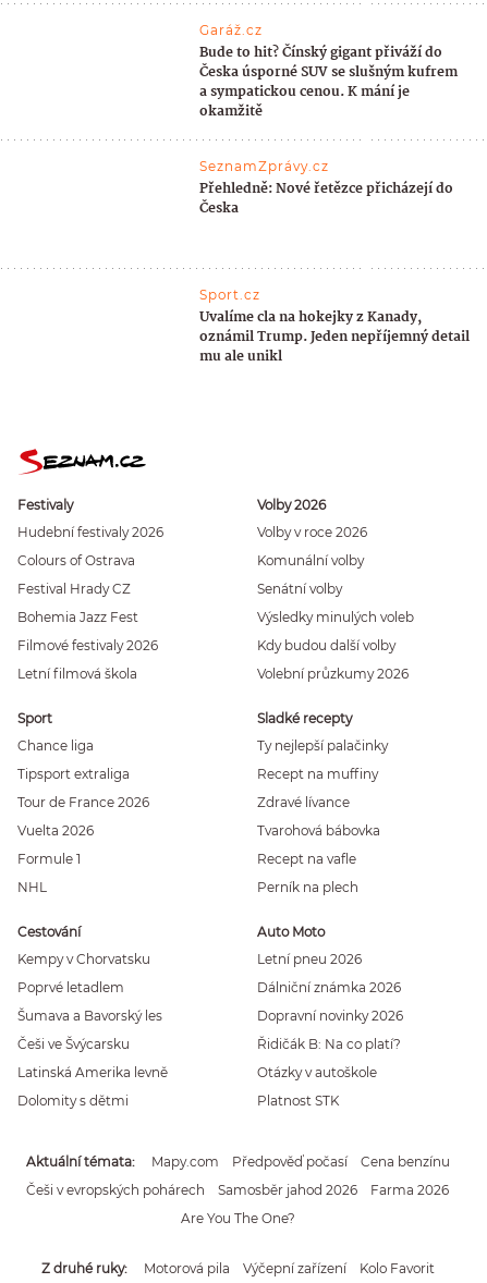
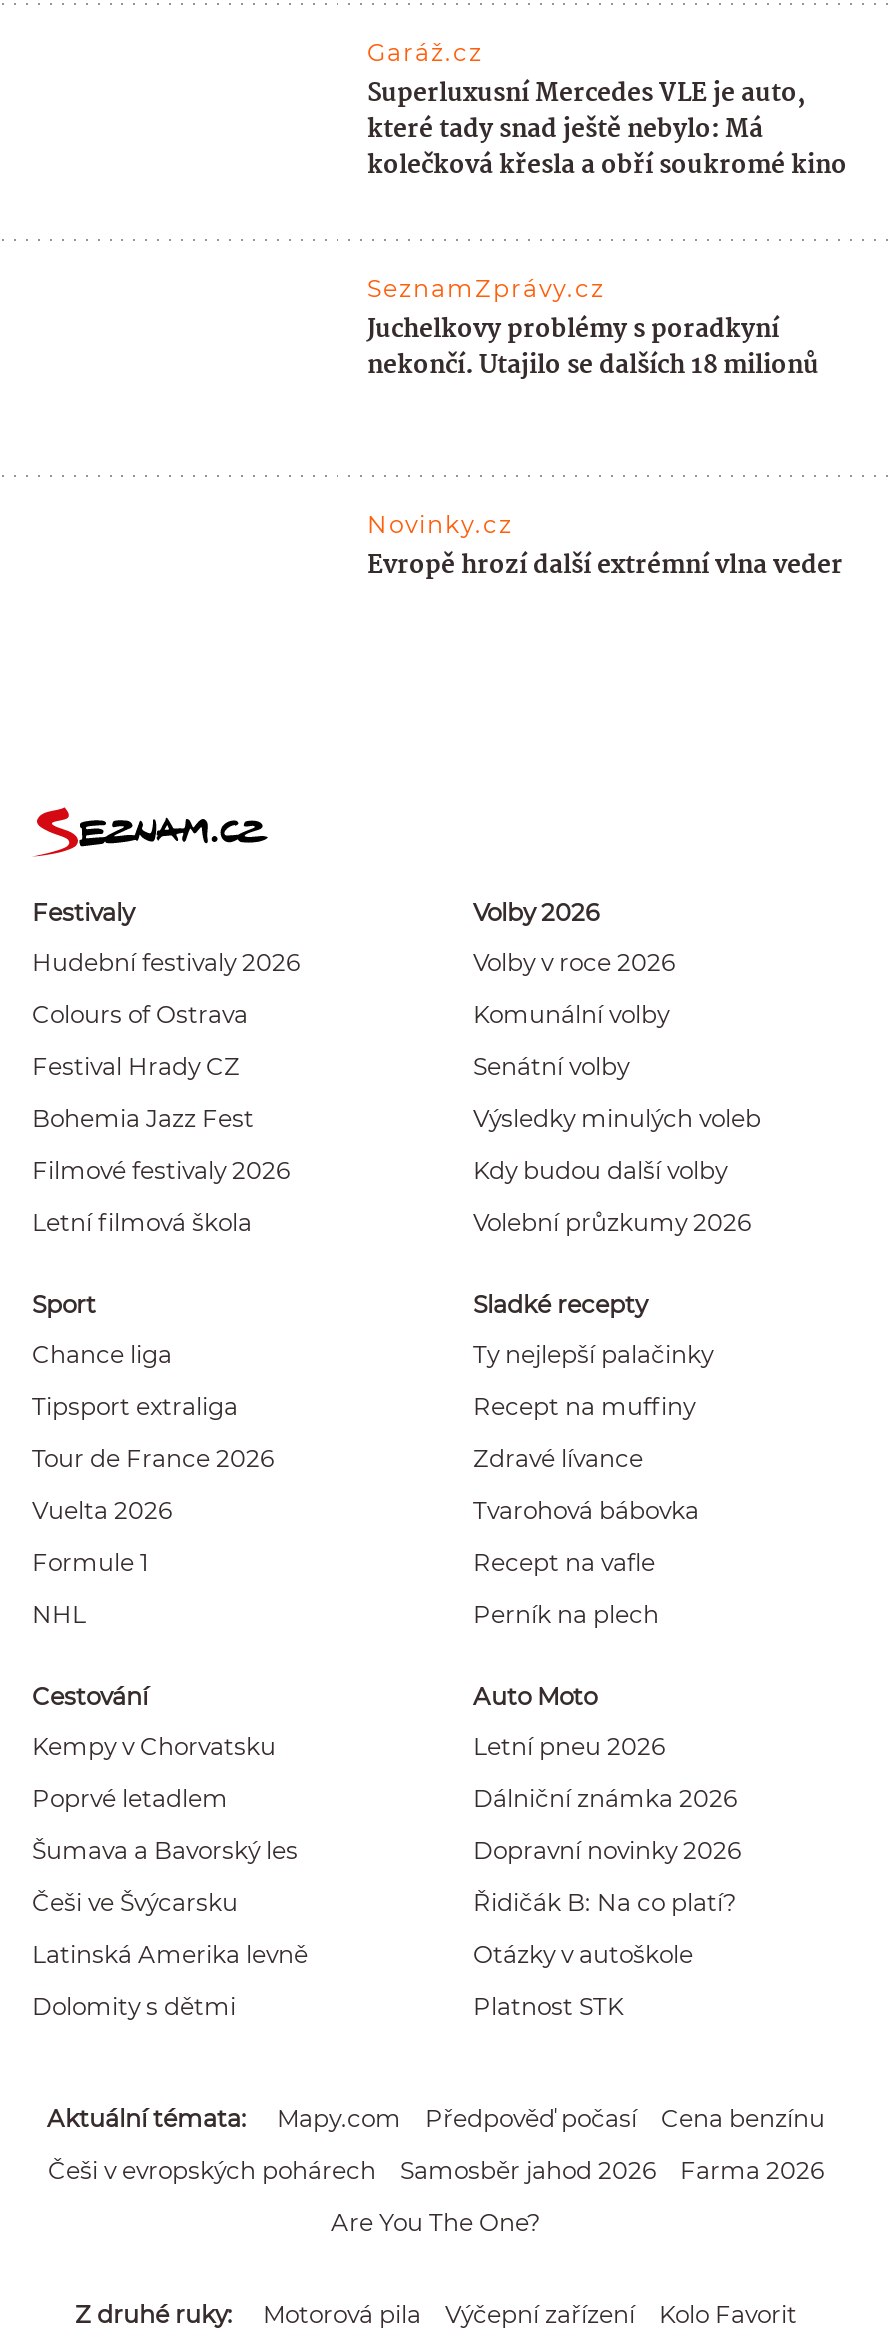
- Bude to hit? Čínský gigant přiváží do
- Česka úsporné SUV se slušným kufrem
- a sympatickou cenou. K mání je
- okamžitě
+ Superluxusní Mercedes VLE je auto,
+ které tady snad ještě nebylo: Má
+ kolečková křesla a obří soukromé kino

- Přehledně: Nové řetězce přicházejí do
- Česka
+ Juchelkovy problémy s poradkyní
+ nekončí. Utajilo se dalších 18 milionů

- Sport.cz
- Uvalíme cla na hokejky z Kanady,
- oznámil Trump. Jeden nepříjemný detail
- mu ale unikl
+ Novinky.cz
+ Evropě hrozí další extrémní vlna veder
